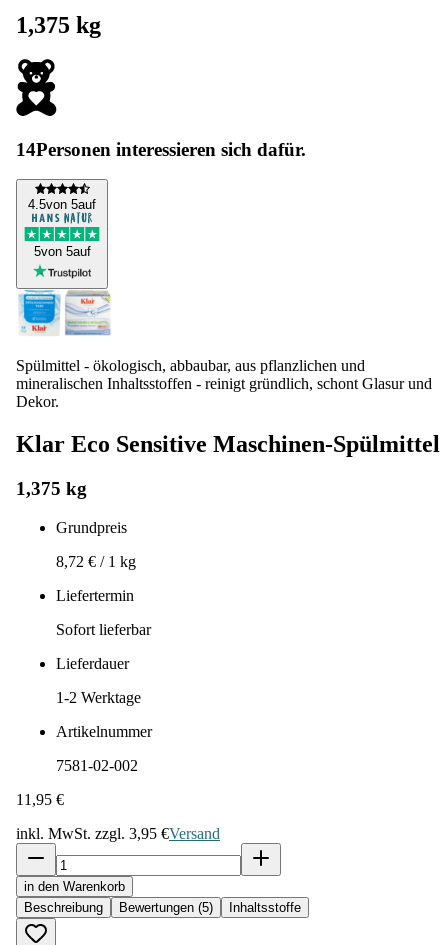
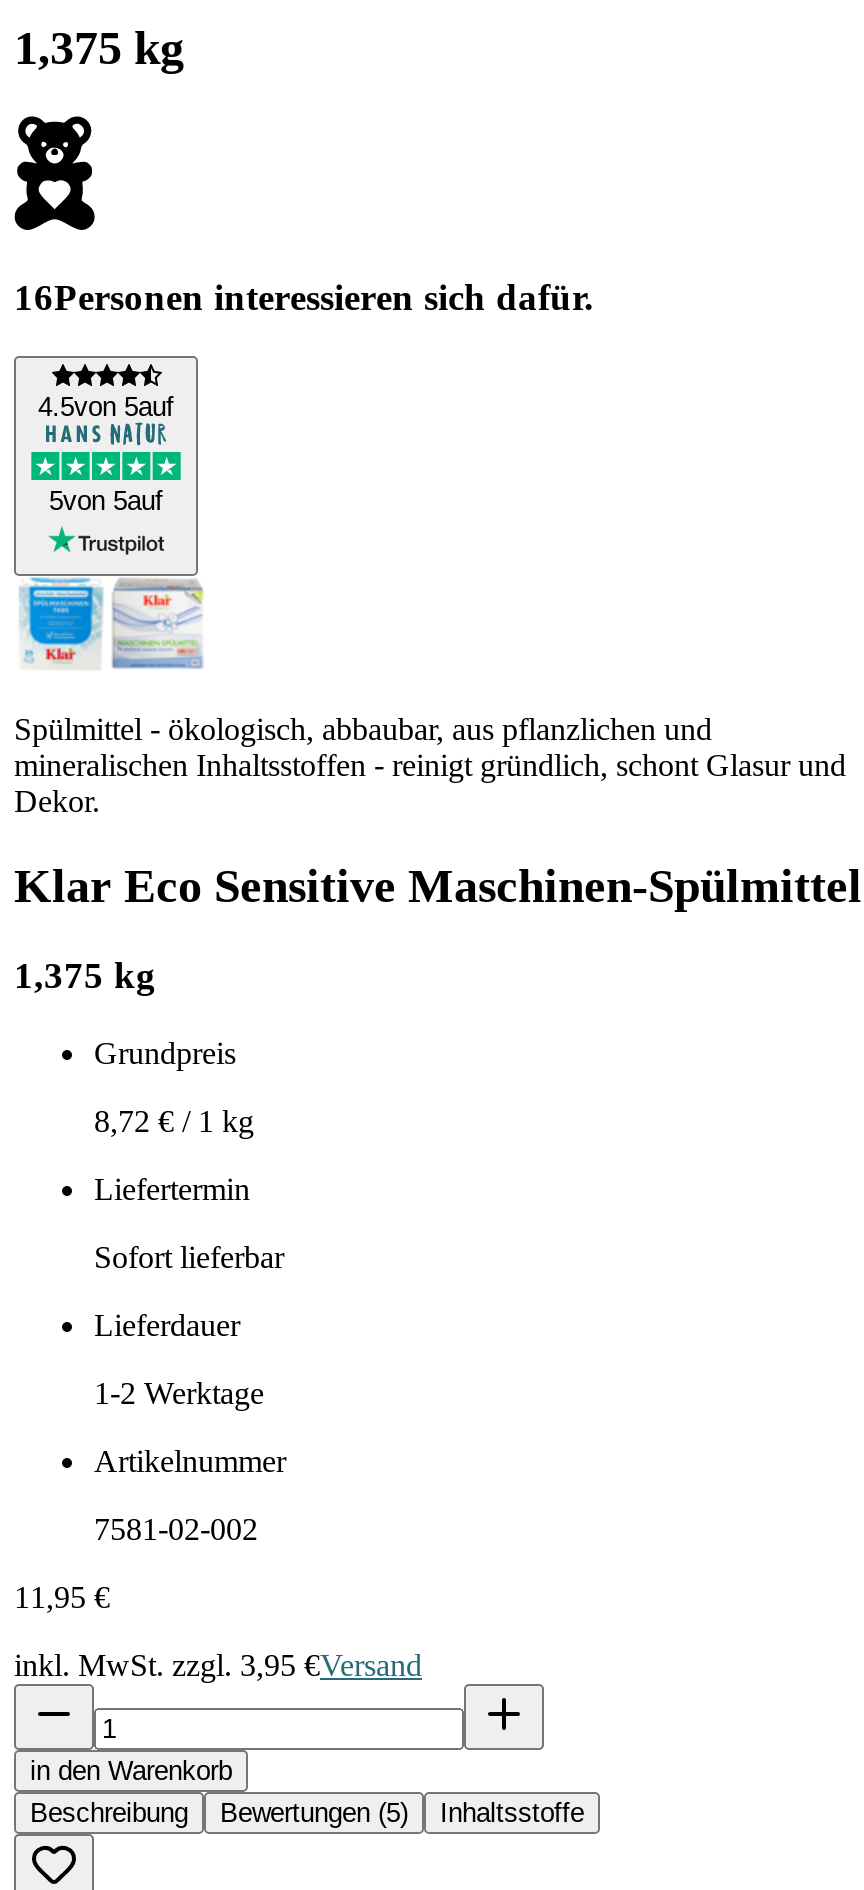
- 14Personen interessieren sich dafür.
+ 16Personen interessieren sich dafür.
